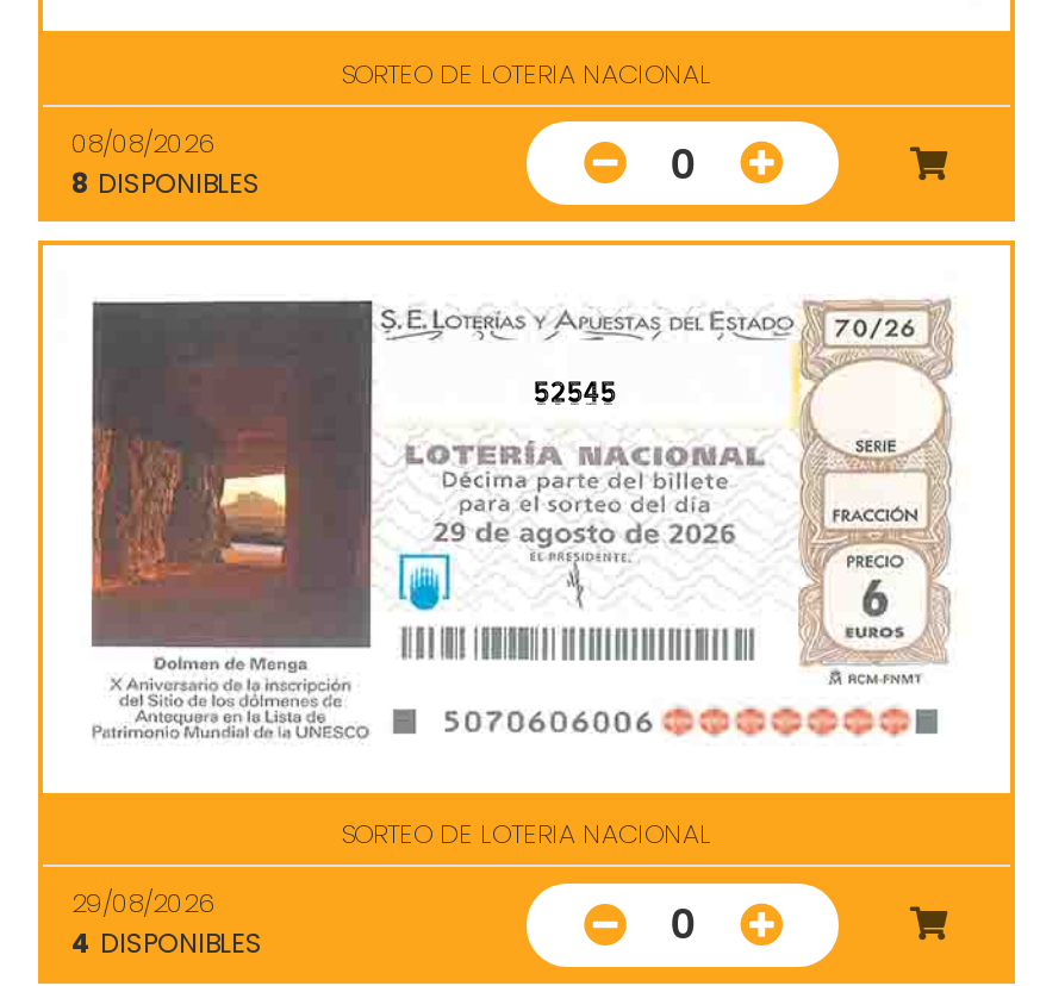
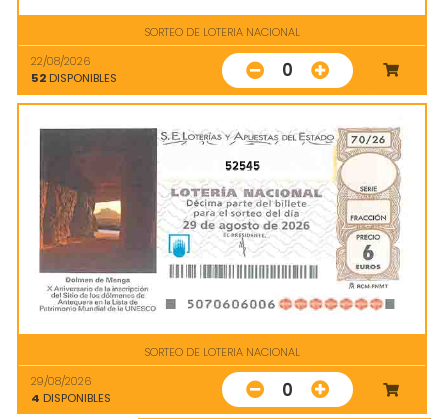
- 08/08/2026
+ 22/08/2026

- 8 DISPONIBLES
+ 52 DISPONIBLES
